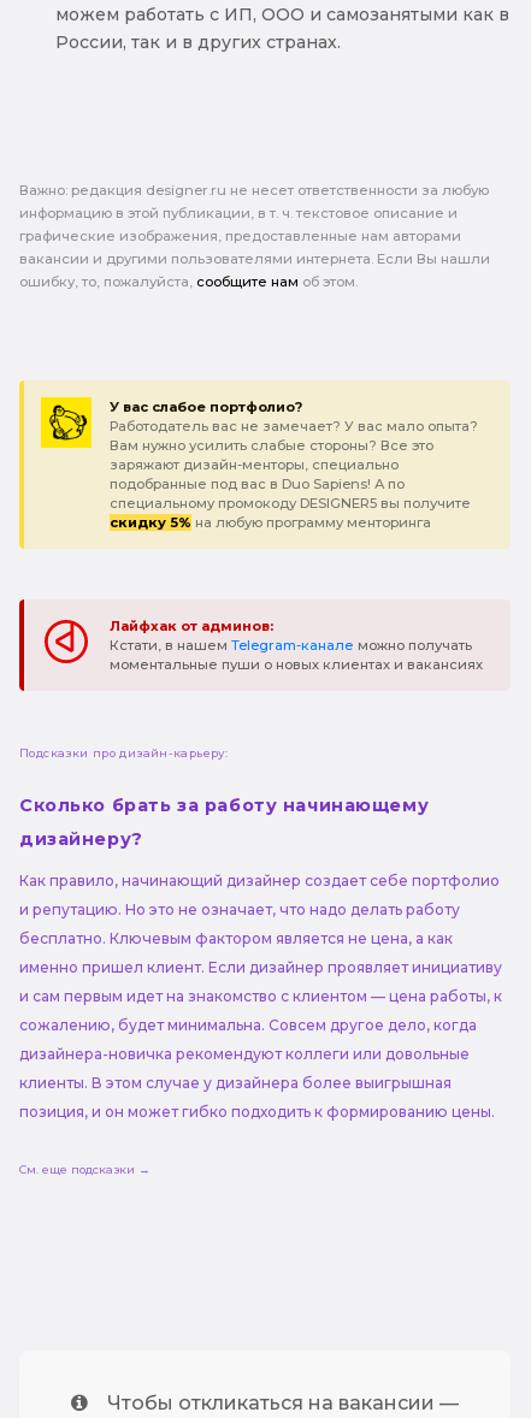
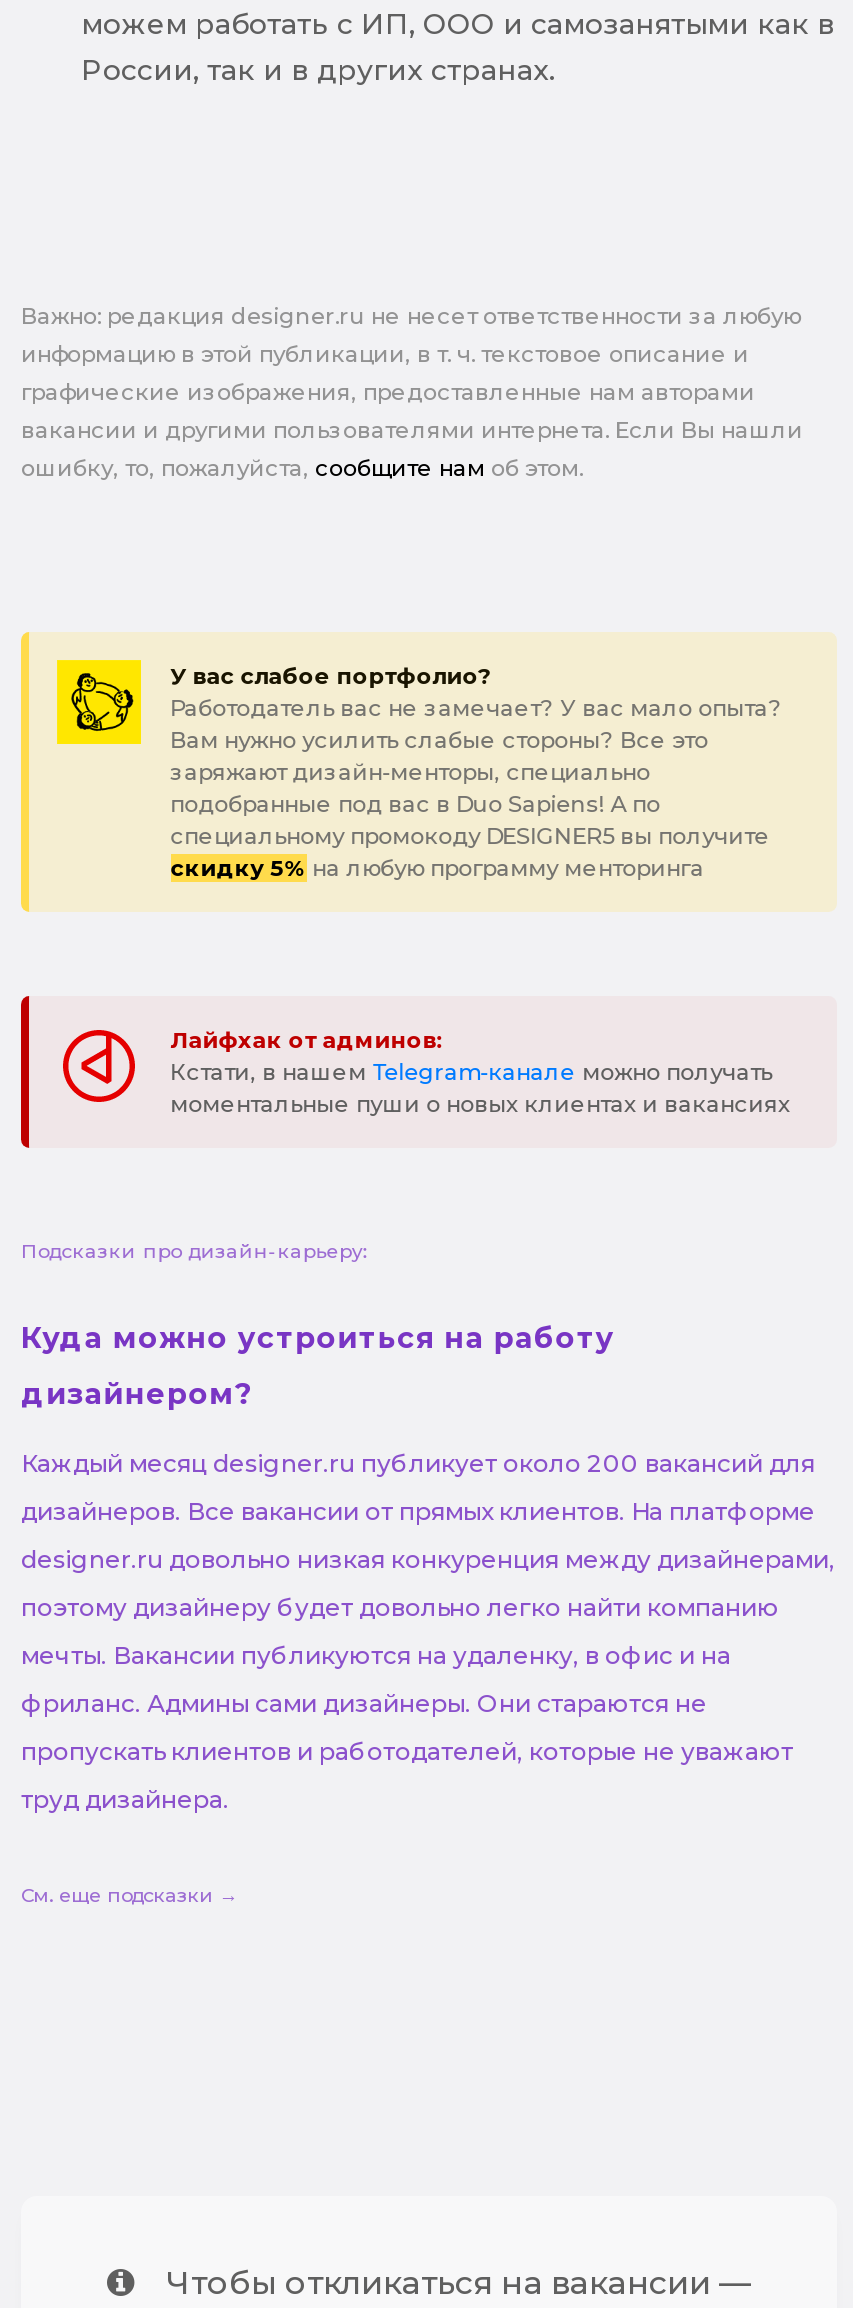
- Сколько брать за работу начинающему
- дизайнеру?
- Как правило, начинающий дизайнер создает себе портфолио
- и репутацию. Но это не означает, что надо делать работу
- бесплатно. Ключевым фактором является не цена, а как
- именно пришел клиент. Если дизайнер проявляет инициативу
- и сам первым идет на знакомство с клиентом — цена работы, к
- сожалению, будет минимальна. Совсем другое дело, когда
- дизайнера-новичка рекомендуют коллеги или довольные
- клиенты. В этом случае у дизайнера более выигрышная
- позиция, и он может гибко подходить к формированию цены.
+ Куда можно устроиться на работу
+ дизайнером?
+ Каждый месяц designer.ru публикует около 200 вакансий для
+ дизайнеров. Все вакансии от прямых клиентов. На платформе
+ designer.ru довольно низкая конкуренция между дизайнерами,
+ поэтому дизайнеру будет довольно легко найти компанию
+ мечты. Вакансии публикуются на удаленку, в офис и на
+ фриланс. Админы сами дизайнеры. Они стараются не
+ пропускать клиентов и работодателей, которые не уважают
+ труд дизайнера.
